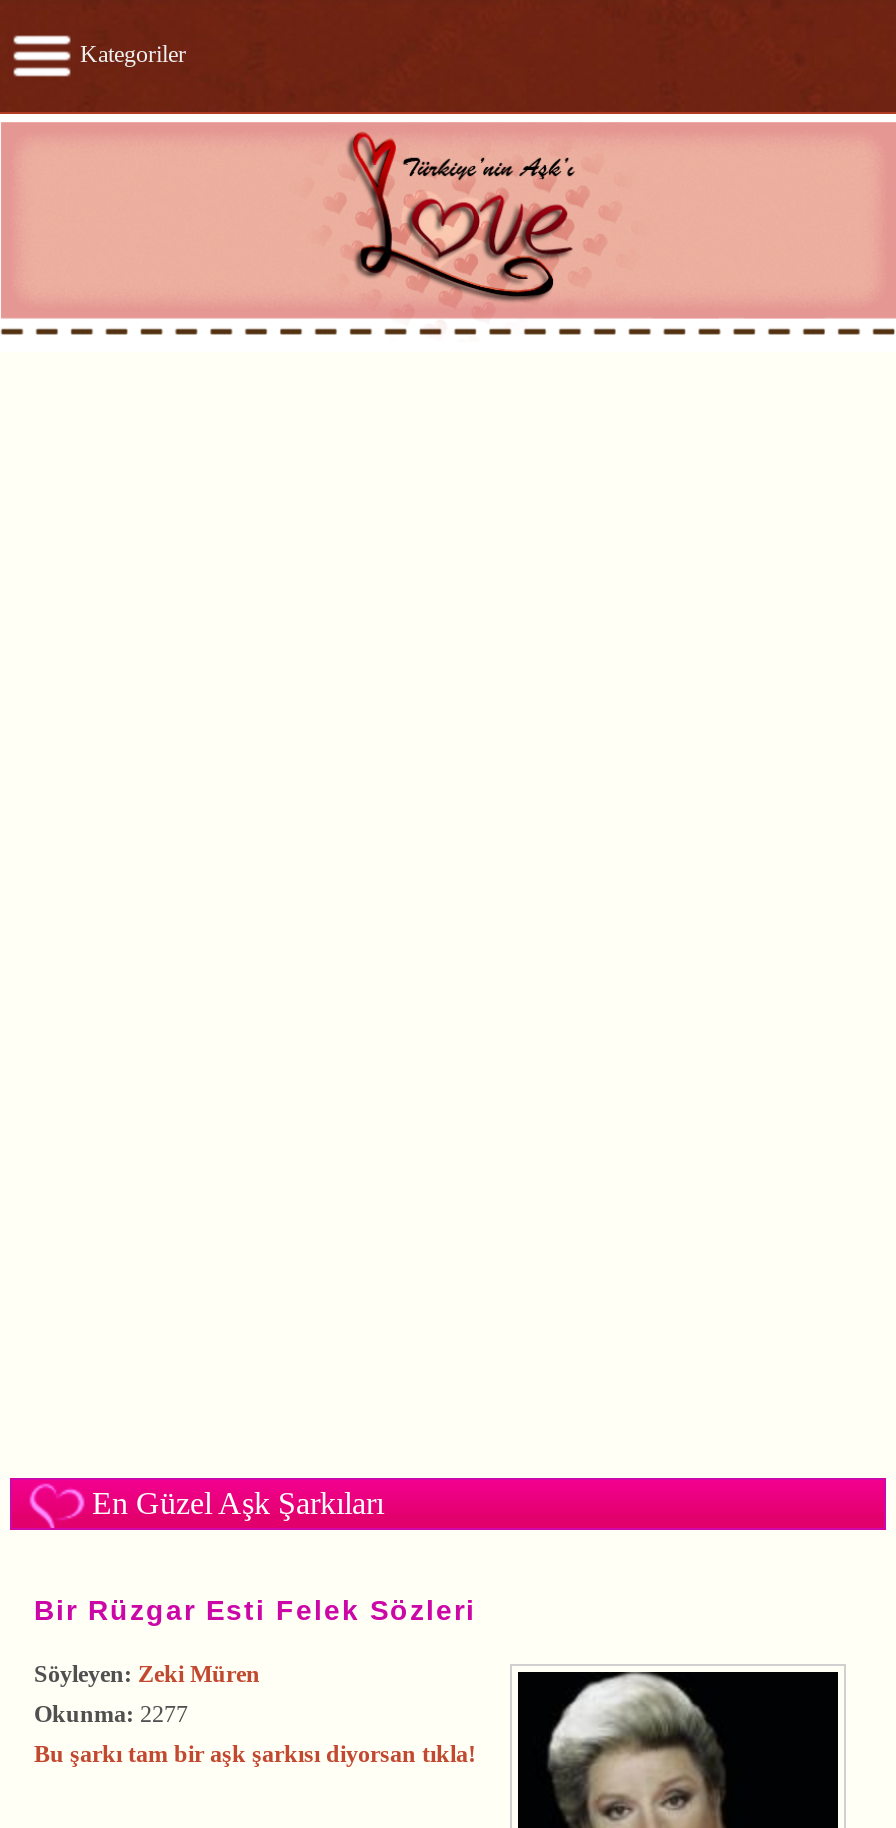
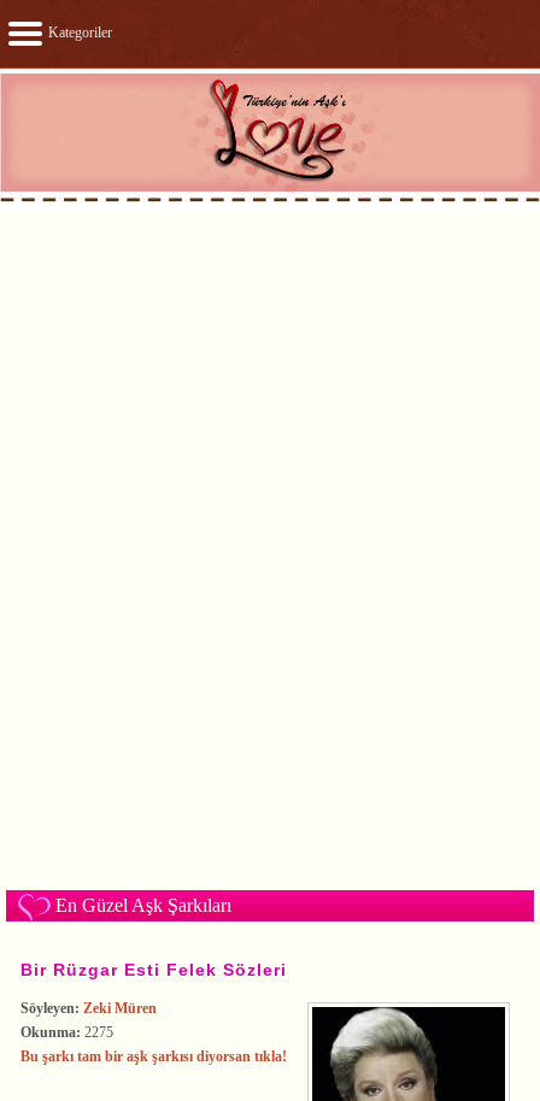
- Okunma: 2277
+ Okunma: 2275
